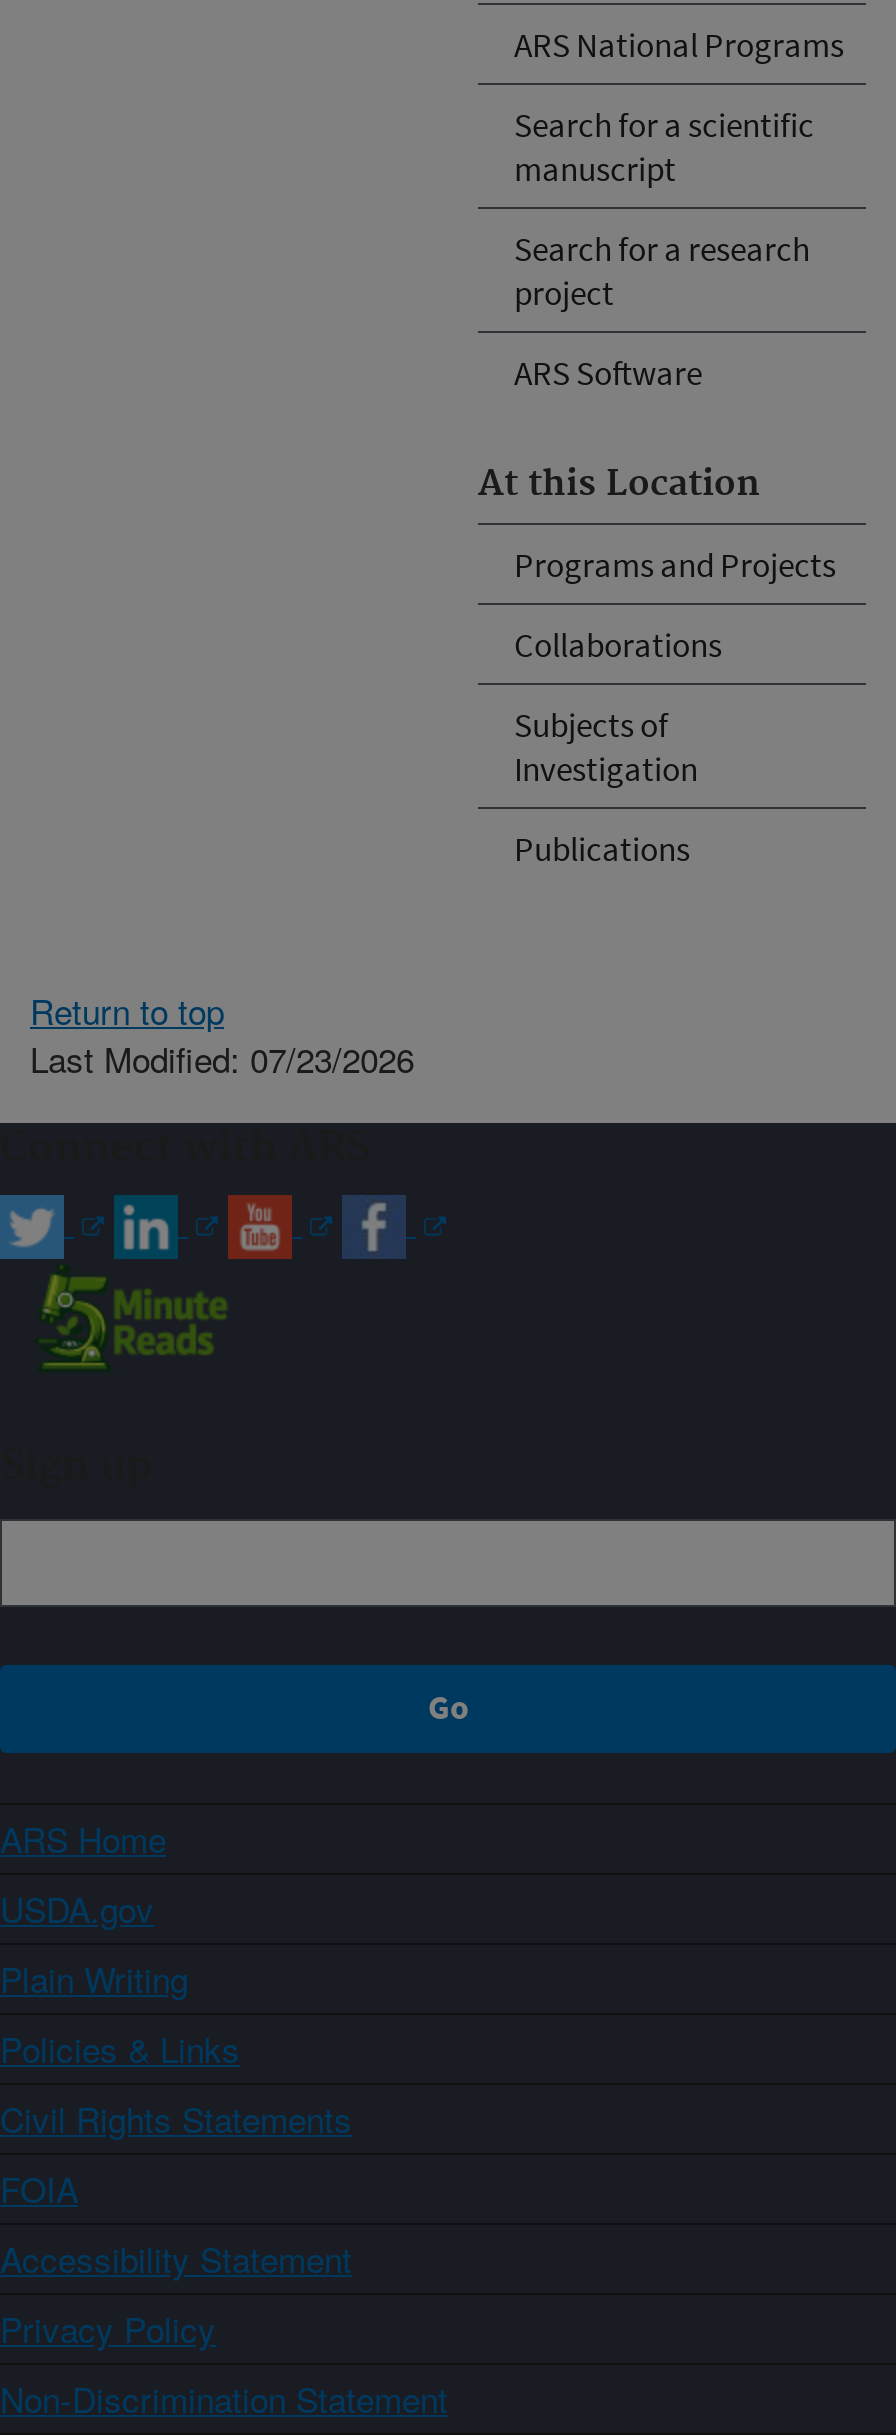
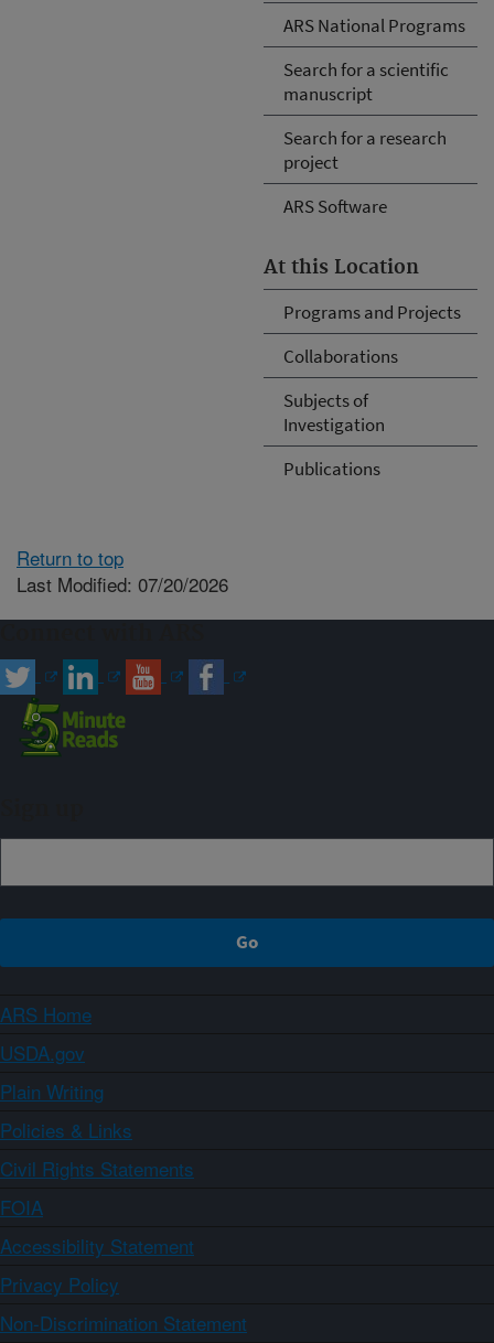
- Last Modified: 07/23/2026
+ Last Modified: 07/20/2026
